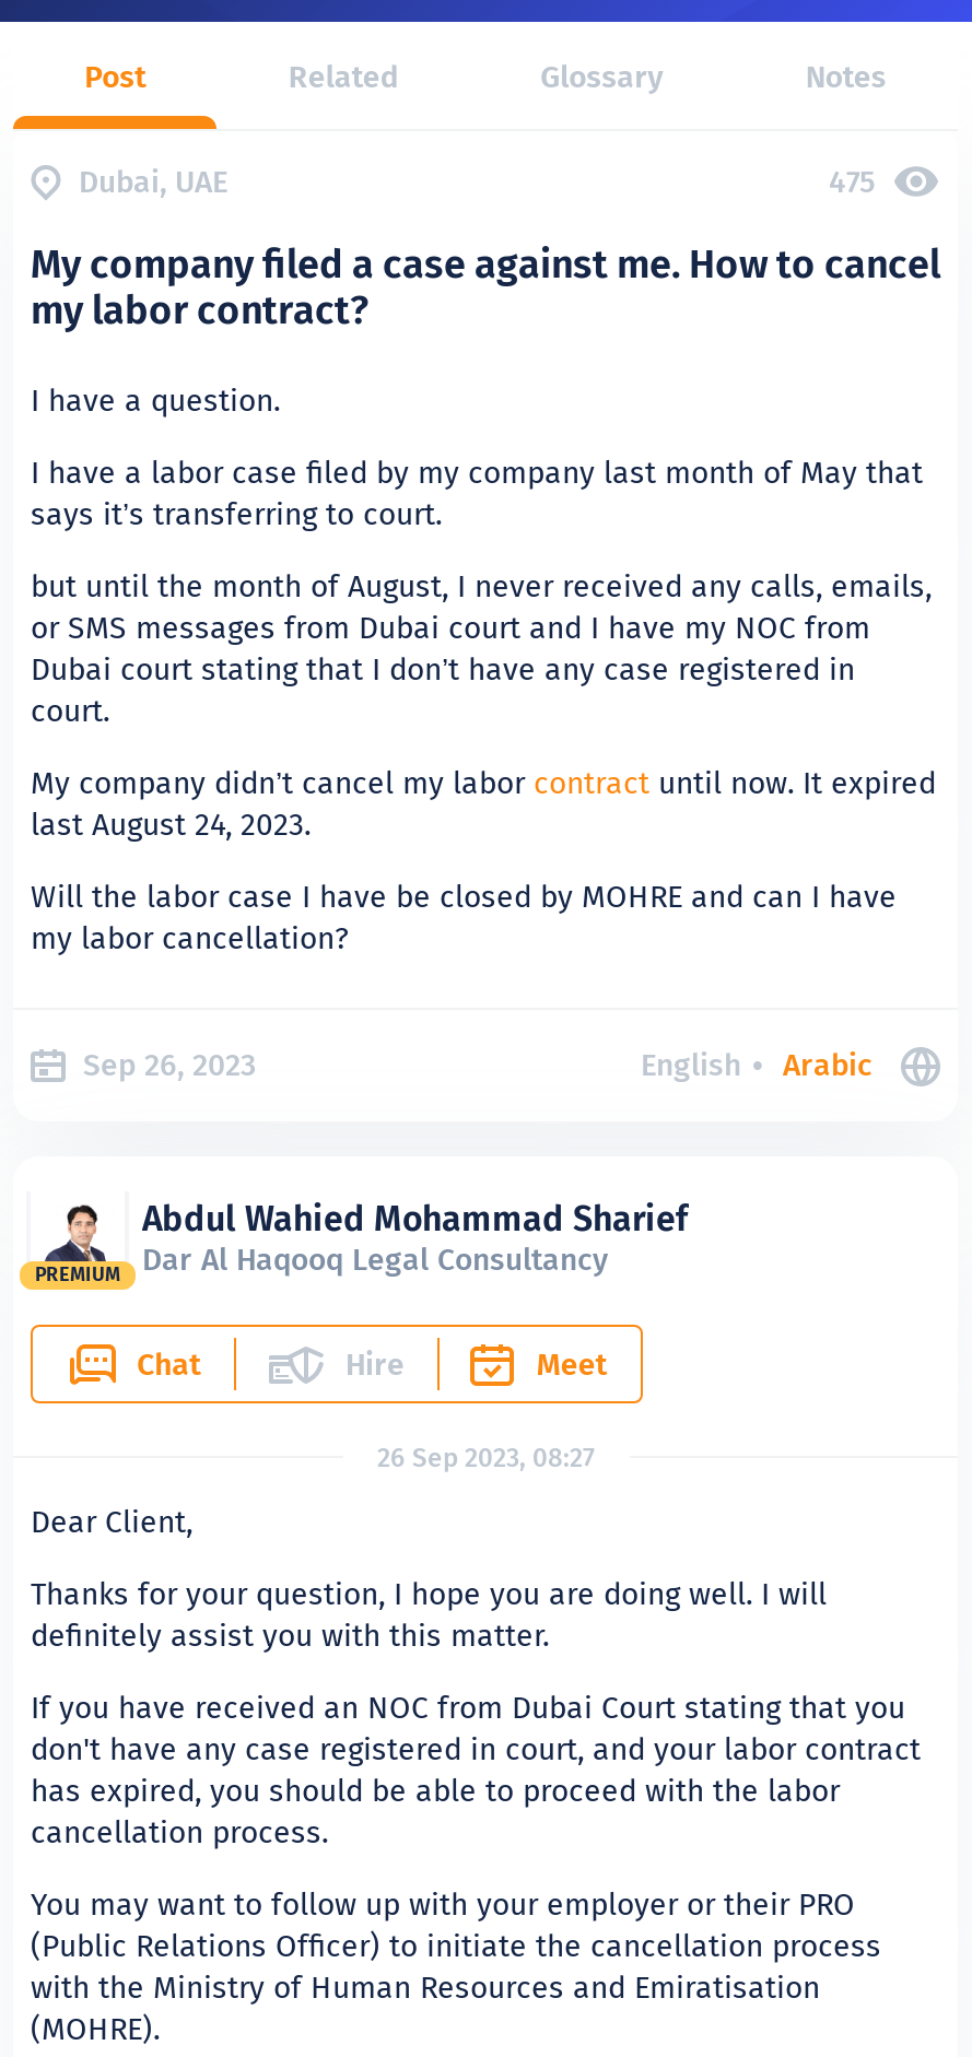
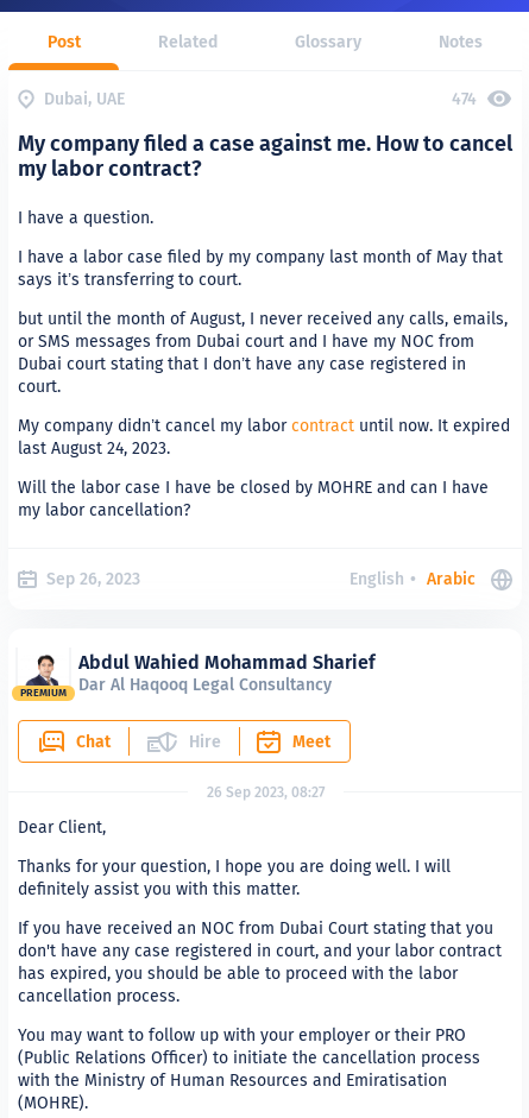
- 475
+ 474
